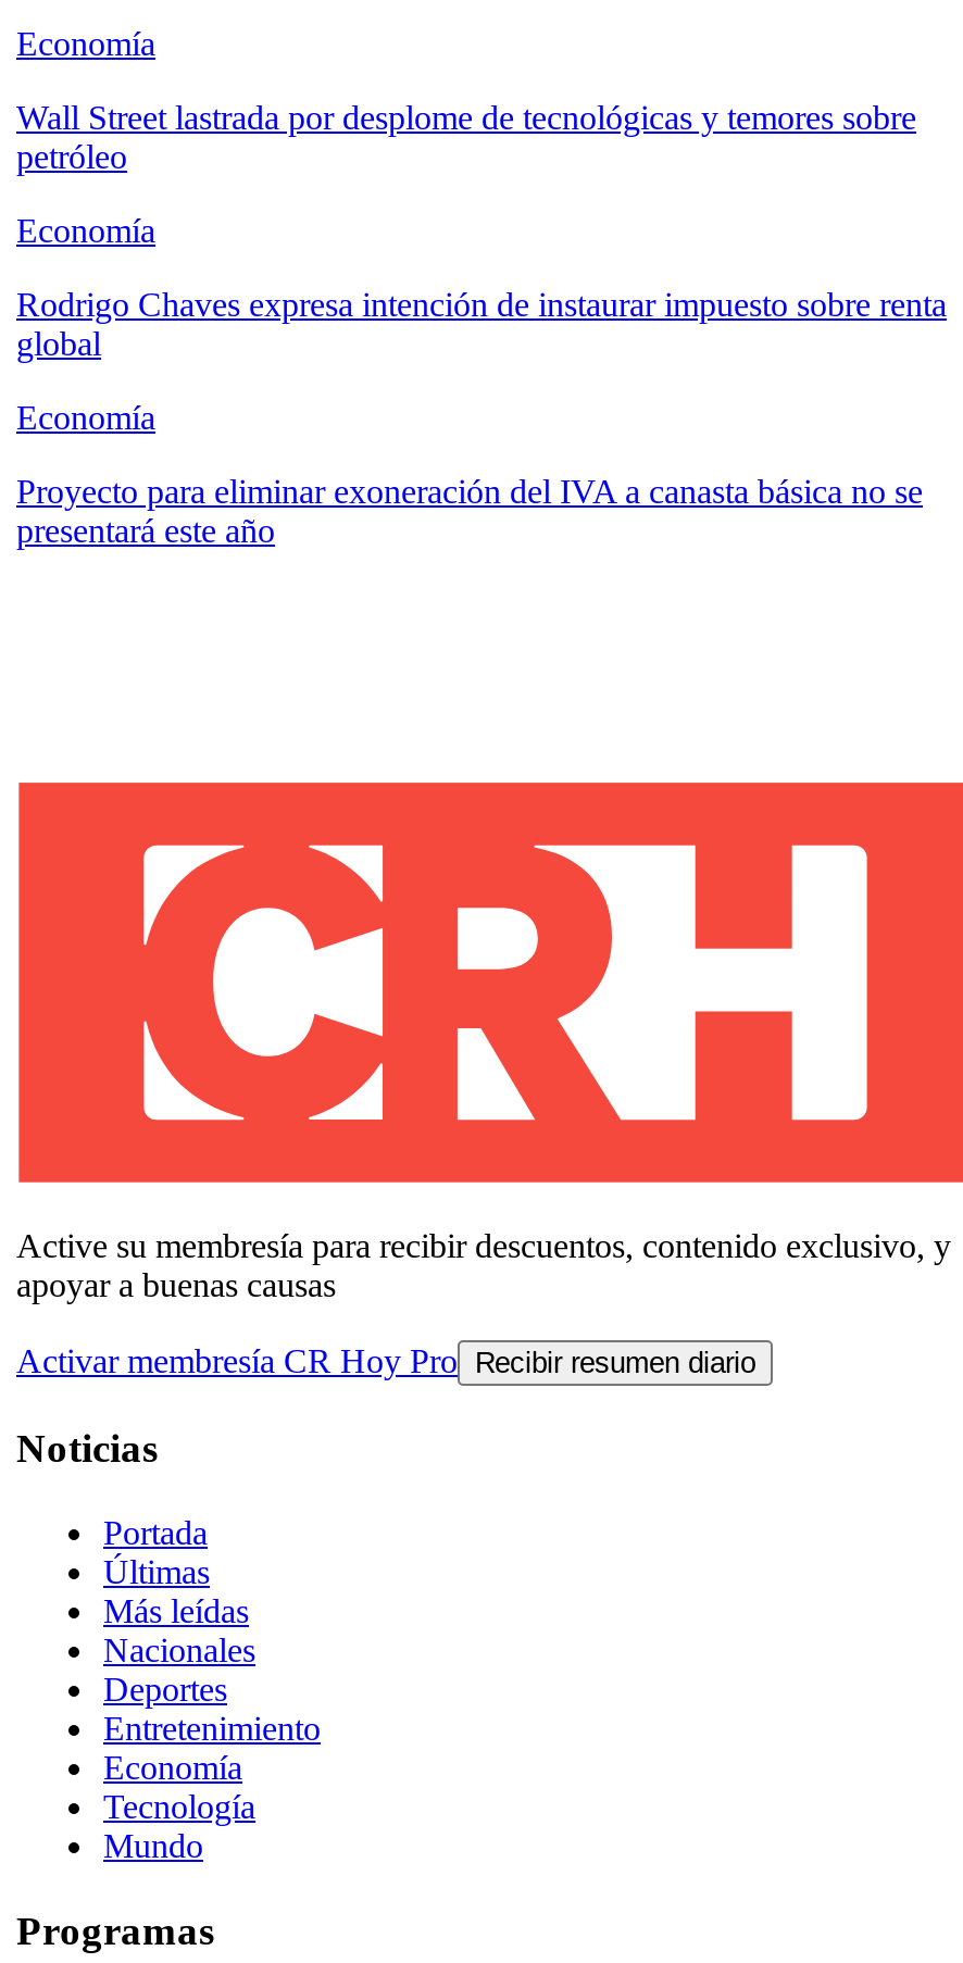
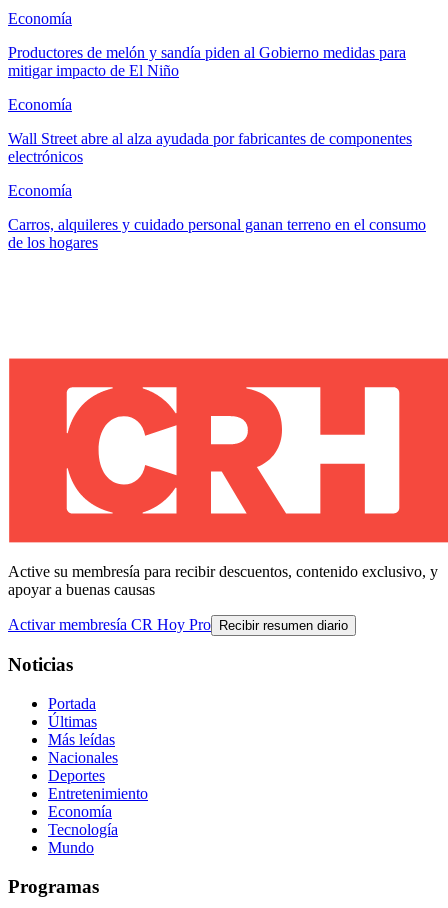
- Wall Street lastrada por desplome de tecnológicas y temores sobre
- petróleo
+ Productores de melón y sandía piden al Gobierno medidas para
+ mitigar impacto de El Niño

- Rodrigo Chaves expresa intención de instaurar impuesto sobre renta
- global
+ Wall Street abre al alza ayudada por fabricantes de componentes
+ electrónicos

- Proyecto para eliminar exoneración del IVA a canasta básica no se
- presentará este año
+ Carros, alquileres y cuidado personal ganan terreno en el consumo
+ de los hogares
